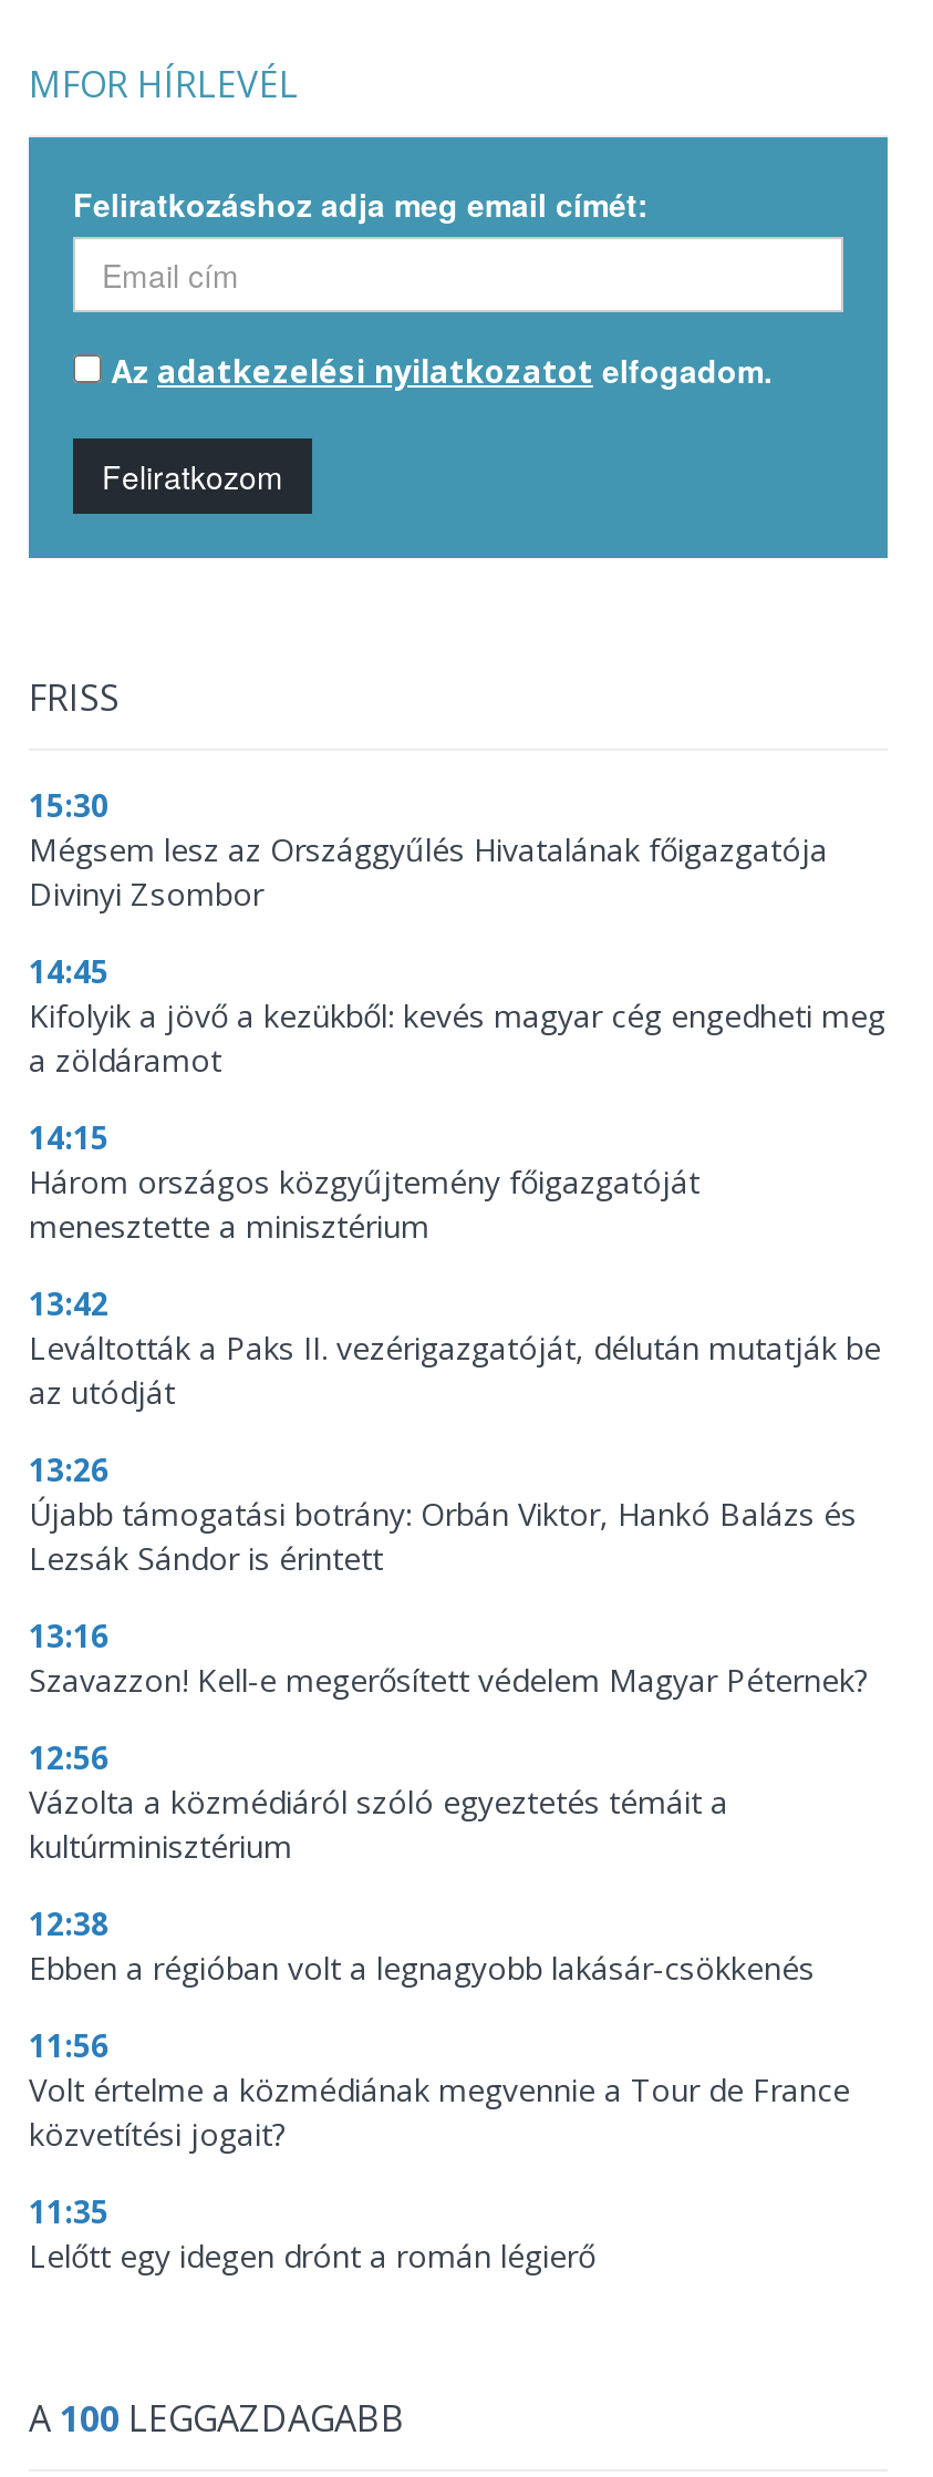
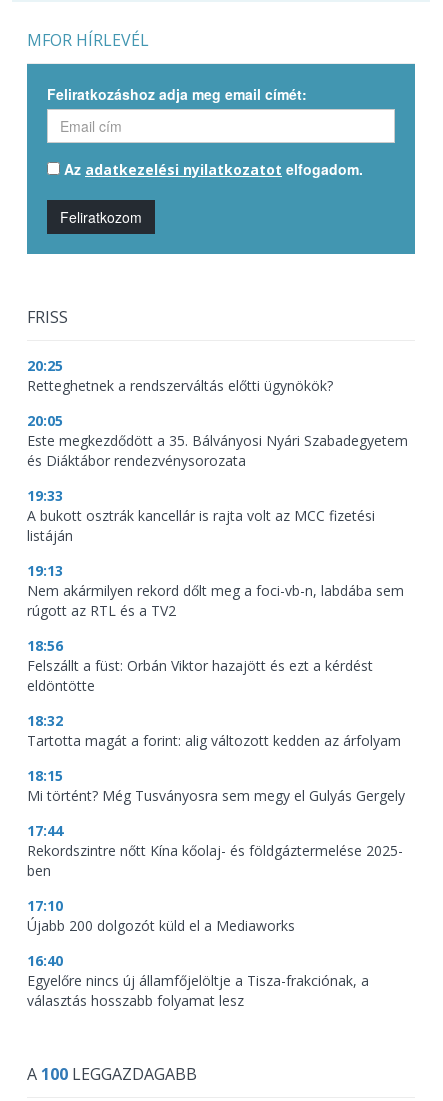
- 15:30
- Mégsem lesz az Országgyűlés Hivatalának főigazgatója
- Divinyi Zsombor
+ 20:25
+ Retteghetnek a rendszerváltás előtti ügynökök?

- 14:45
- Kifolyik a jövő a kezükből: kevés magyar cég engedheti meg
- a zöldáramot
+ 20:05
+ Este megkezdődött a 35. Bálványosi Nyári Szabadegyetem
+ és Diáktábor rendezvénysorozata

- 14:15
- Három országos közgyűjtemény főigazgatóját
- menesztette a minisztérium
+ 19:33
+ A bukott osztrák kancellár is rajta volt az MCC fizetési
+ listáján

- 13:42
- Leváltották a Paks II. vezérigazgatóját, délután mutatják be
- az utódját
+ 19:13
+ Nem akármilyen rekord dőlt meg a foci-vb-n, labdába sem
+ rúgott az RTL és a TV2

- 13:26
- Újabb támogatási botrány: Orbán Viktor, Hankó Balázs és
- Lezsák Sándor is érintett
+ 18:56
+ Felszállt a füst: Orbán Viktor hazajött és ezt a kérdést
+ eldöntötte

- 13:16
- Szavazzon! Kell-e megerősített védelem Magyar Péternek?
+ 18:32
+ Tartotta magát a forint: alig változott kedden az árfolyam

- 12:56
- Vázolta a közmédiáról szóló egyeztetés témáit a
- kultúrminisztérium
+ 18:15
+ Mi történt? Még Tusványosra sem megy el Gulyás Gergely

- 12:38
- Ebben a régióban volt a legnagyobb lakásár-csökkenés
+ 17:44
+ Rekordszintre nőtt Kína kőolaj- és földgáztermelése 2025-
+ ben

- 11:56
- Volt értelme a közmédiának megvennie a Tour de France
- közvetítési jogait?
+ 17:10
+ Újabb 200 dolgozót küld el a Mediaworks

- 11:35
- Lelőtt egy idegen drónt a román légierő
+ 16:40
+ Egyelőre nincs új államfőjelöltje a Tisza-frakciónak, a
+ választás hosszabb folyamat lesz
